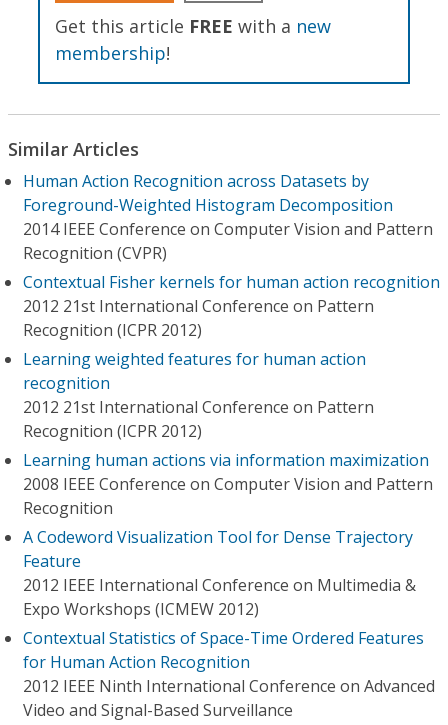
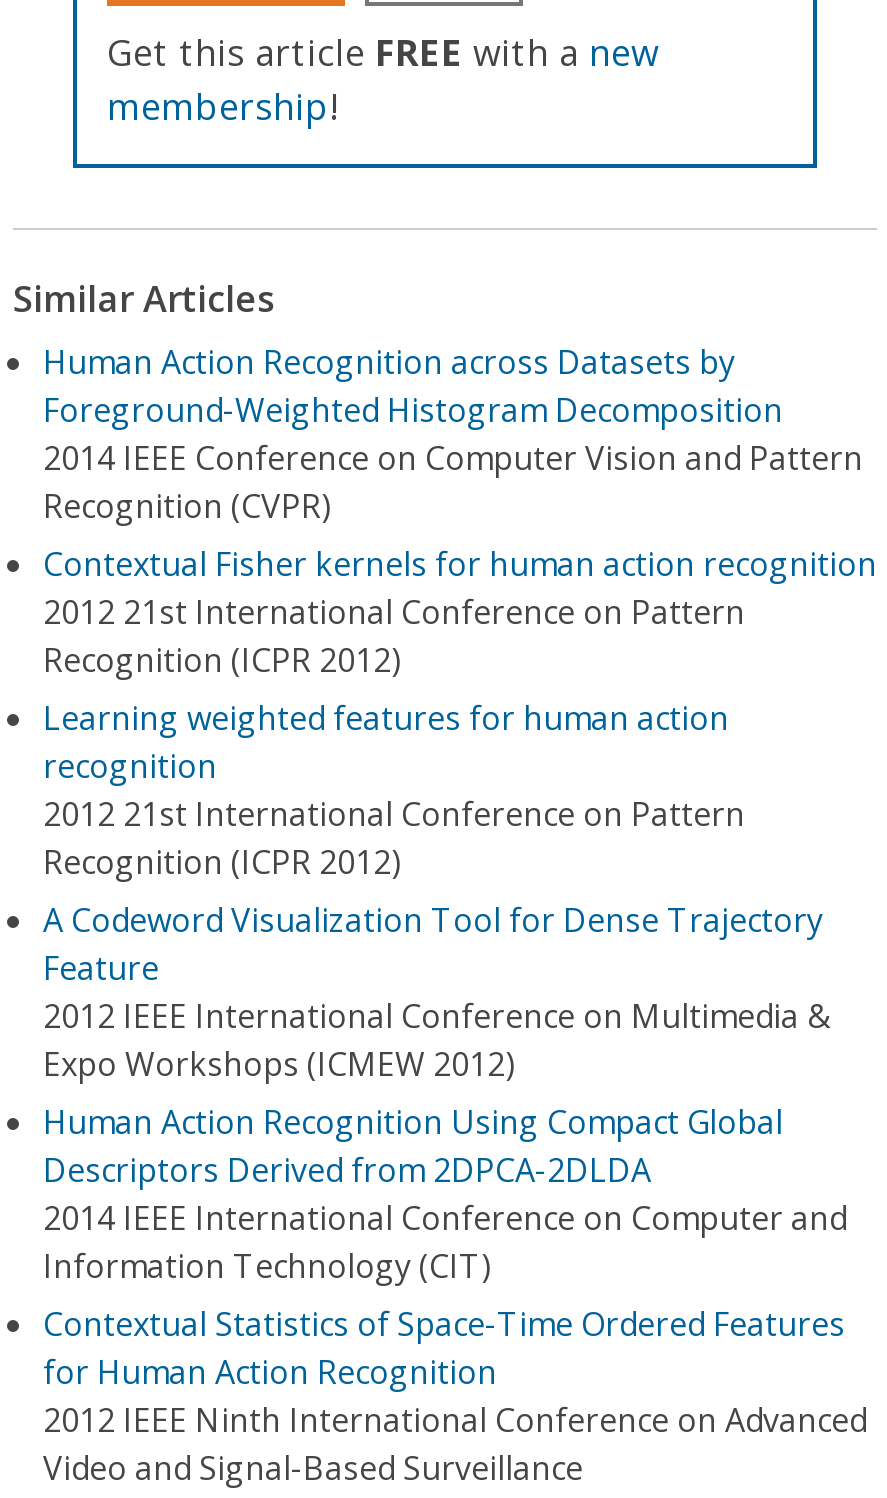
- Learning human actions via information maximization
- 2008 IEEE Conference on Computer Vision and Pattern
- Recognition

moved up: A Codeword Visualization Tool for Dense Trajectory | Feature | 2012 IEEE International Conference on Multimedia & | Expo Workshops (ICMEW 2012)

+ Human Action Recognition Using Compact Global
+ Descriptors Derived from 2DPCA-2DLDA
+ 2014 IEEE International Conference on Computer and
+ Information Technology (CIT)
